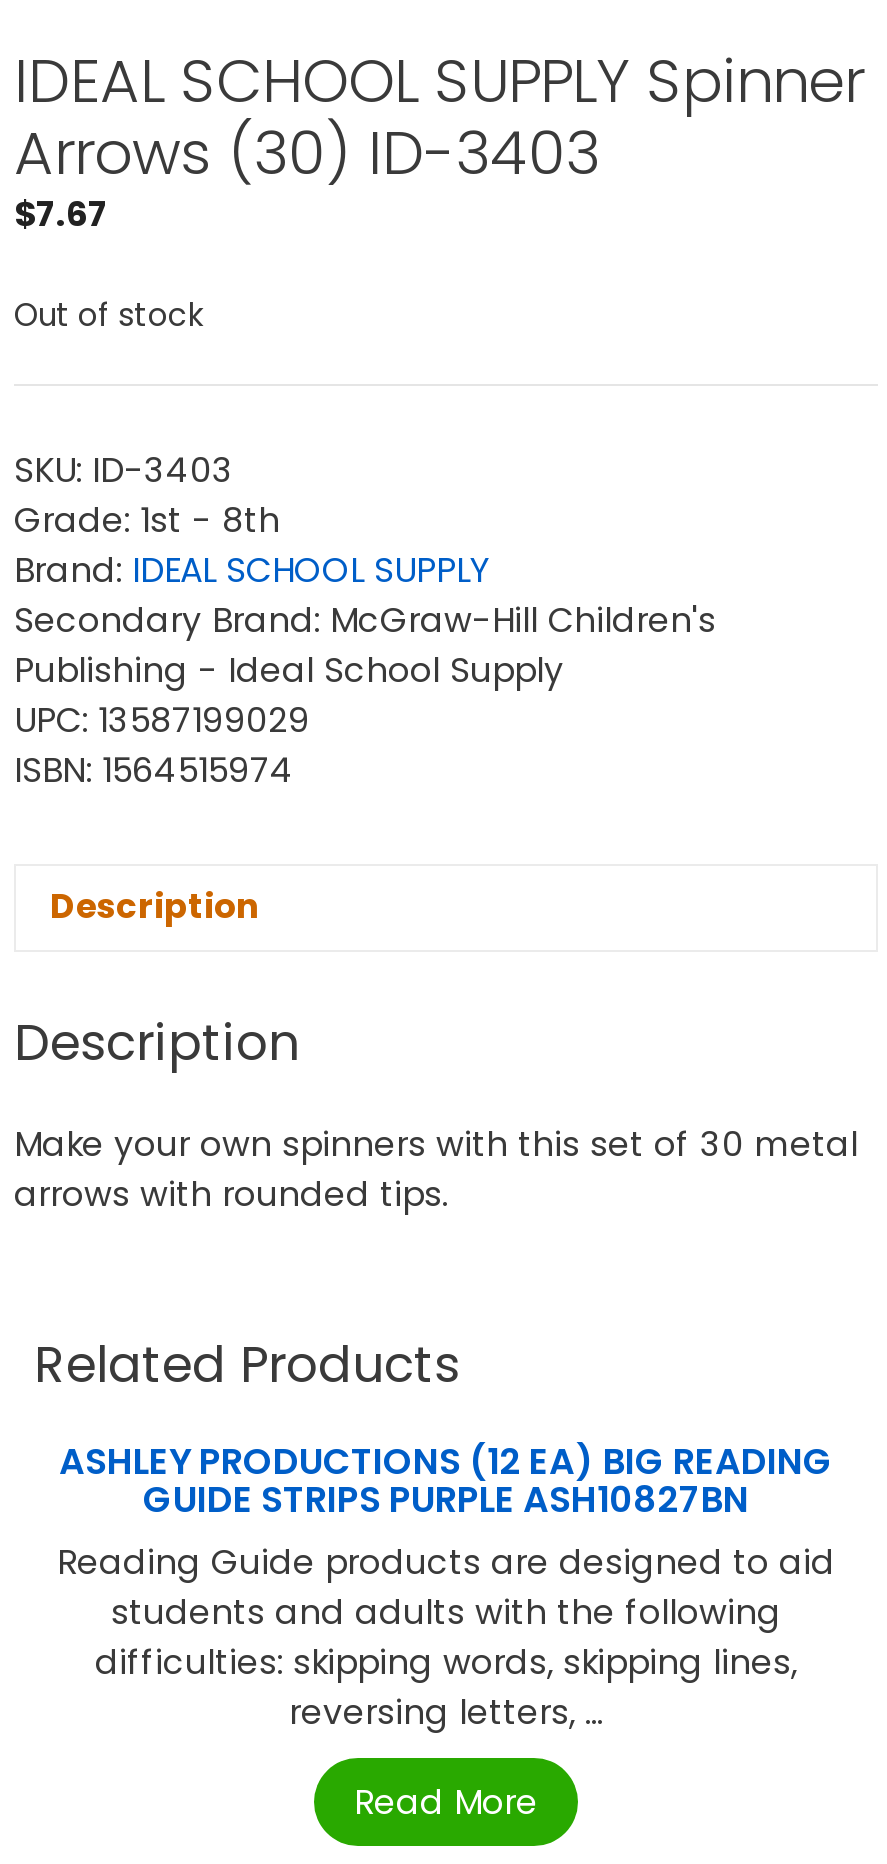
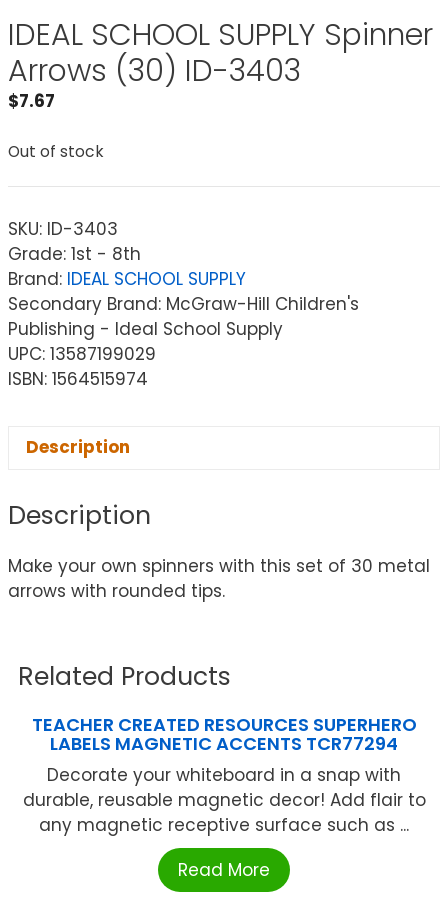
- ASHLEY PRODUCTIONS (12 EA) BIG READING
- GUIDE STRIPS PURPLE ASH10827BN
- Reading Guide products are designed to aid
- students and adults with the following
- difficulties: skipping words, skipping lines,
- reversing letters, ...
+ TEACHER CREATED RESOURCES SUPERHERO
+ LABELS MAGNETIC ACCENTS TCR77294
+ Decorate your whiteboard in a snap with
+ durable, reusable magnetic decor! Add flair to
+ any magnetic receptive surface such as ...
